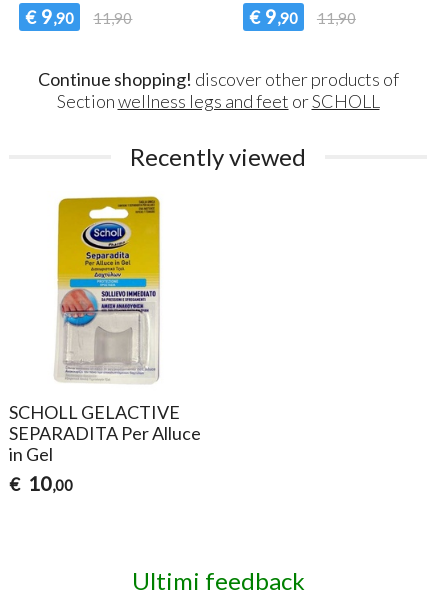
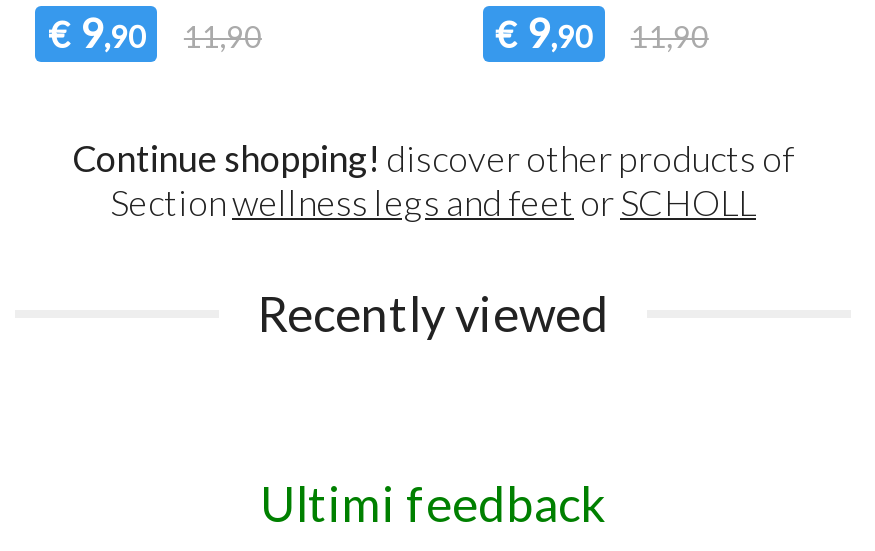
- [image]
- SCHOLL GELACTIVE
- SEPARADITA Per Alluce
- in Gel
- € 10,00
